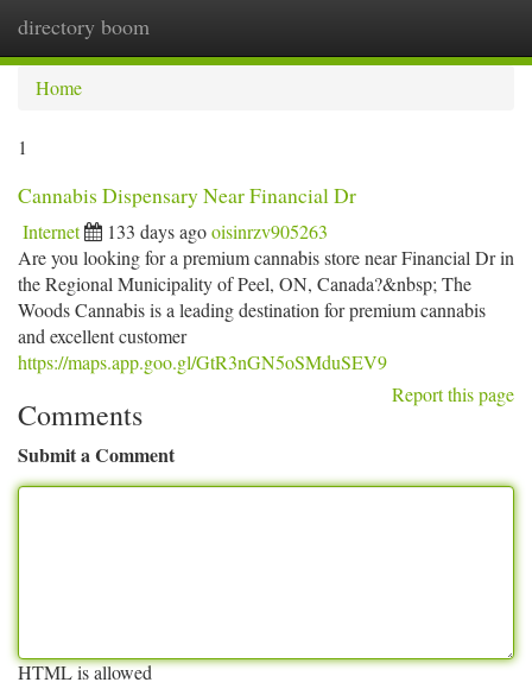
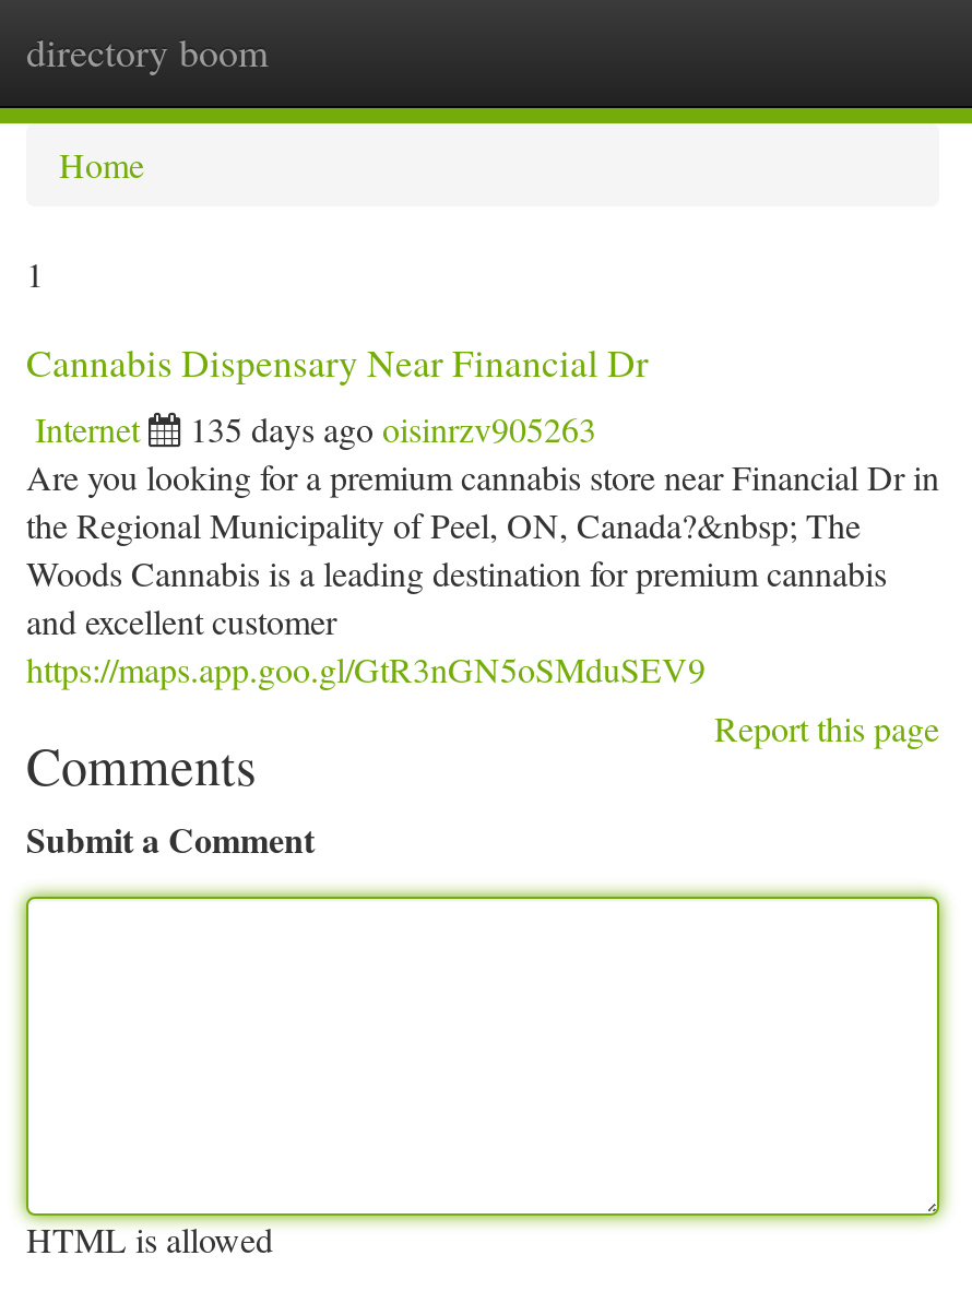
- 133 days ago oisinrzv905263
+ 135 days ago oisinrzv905263
